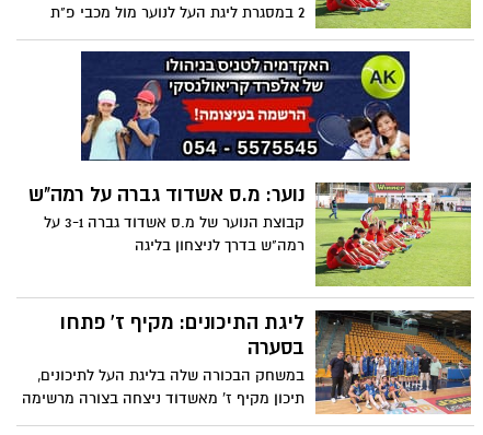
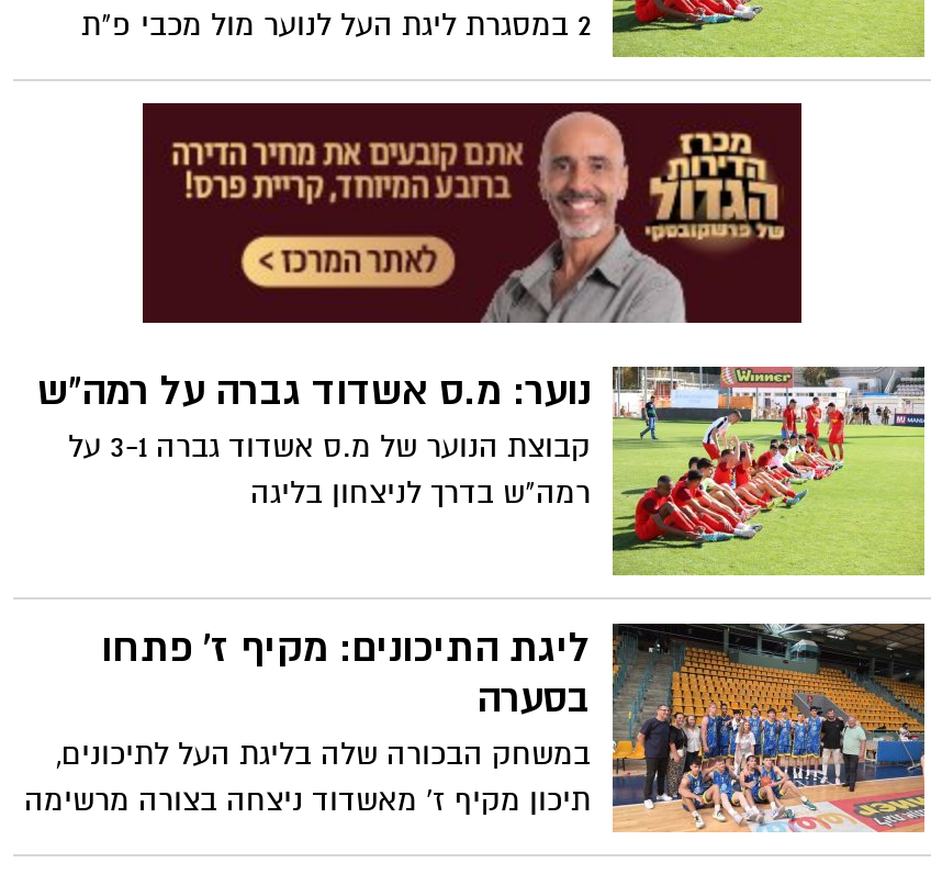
- [image]
+ [image]
